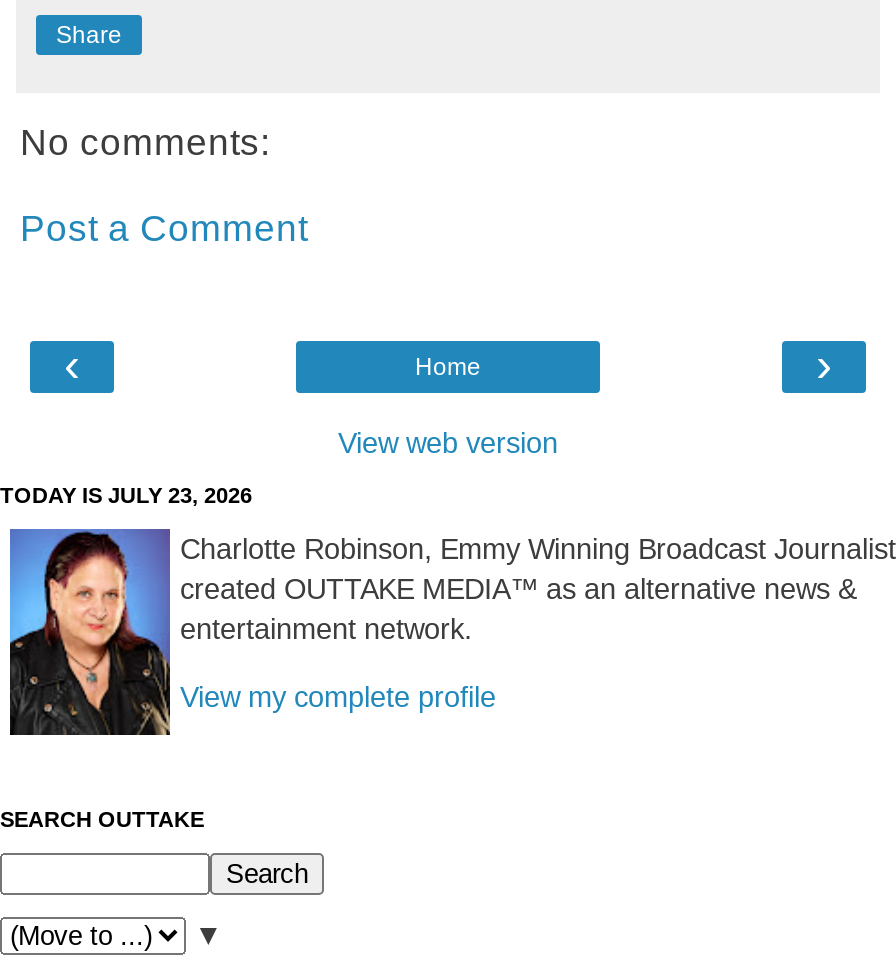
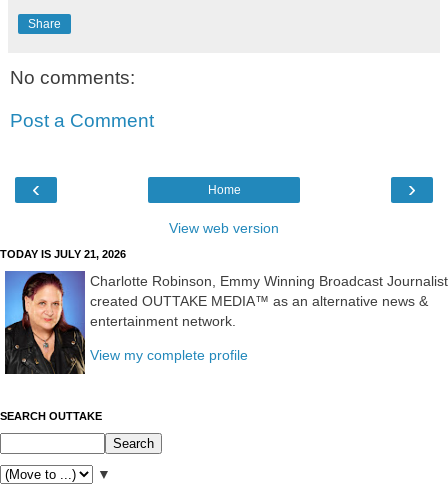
- TODAY IS JULY 23, 2026
+ TODAY IS JULY 21, 2026
